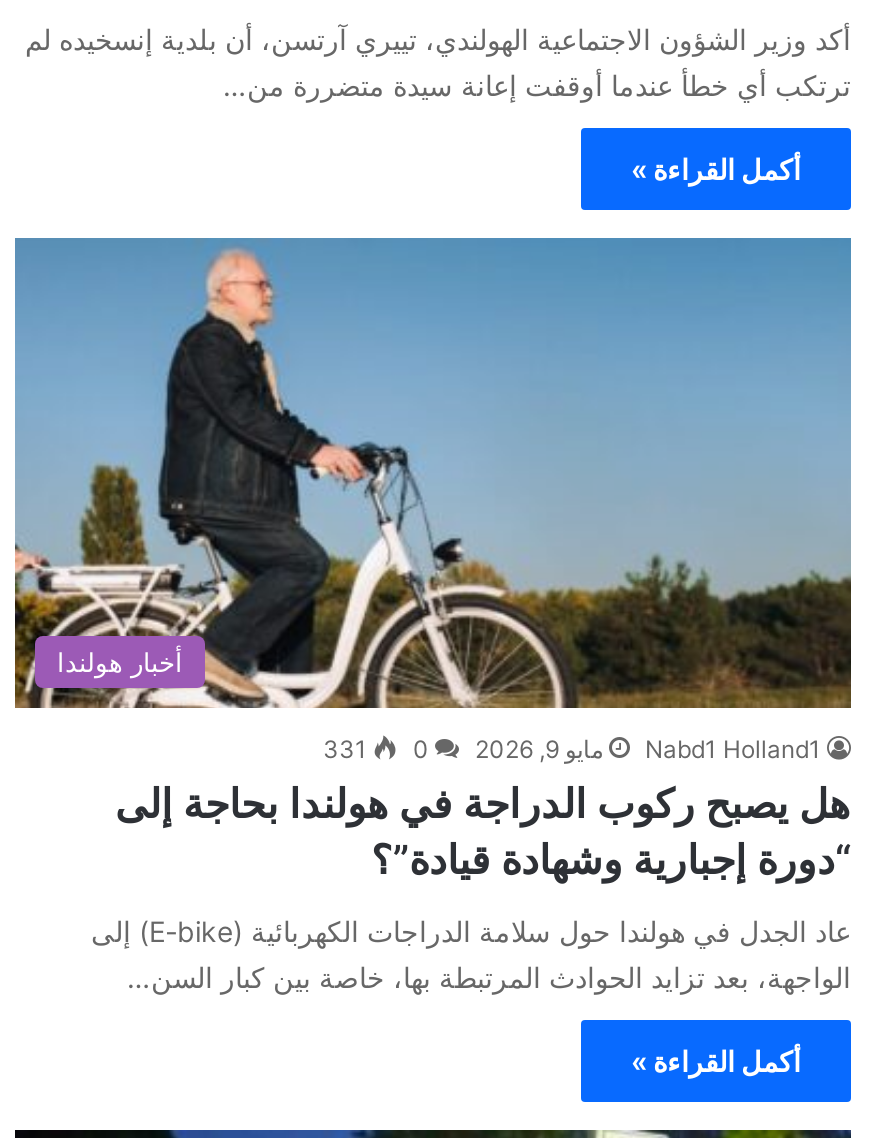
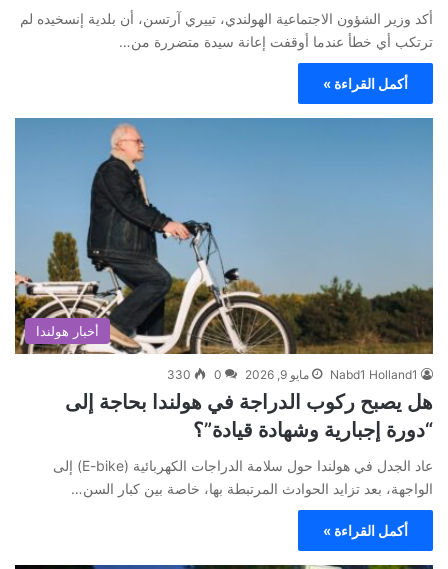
- 331 0
+ 330 0
